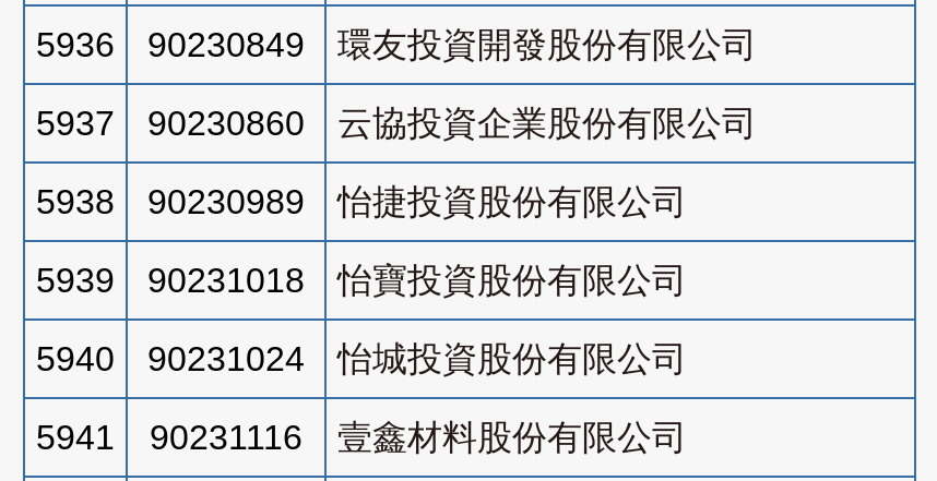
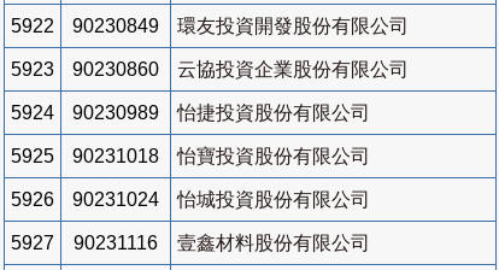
- 5936 90230849 環友投資開發股份有限公司
+ 5922 90230849 環友投資開發股份有限公司

- 5937 90230860 云協投資企業股份有限公司
+ 5923 90230860 云協投資企業股份有限公司

- 5938 90230989 怡捷投資股份有限公司
+ 5924 90230989 怡捷投資股份有限公司

- 5939 90231018 怡寶投資股份有限公司
+ 5925 90231018 怡寶投資股份有限公司

- 5940 90231024 怡城投資股份有限公司
+ 5926 90231024 怡城投資股份有限公司

- 5941 90231116 壹鑫材料股份有限公司
+ 5927 90231116 壹鑫材料股份有限公司
